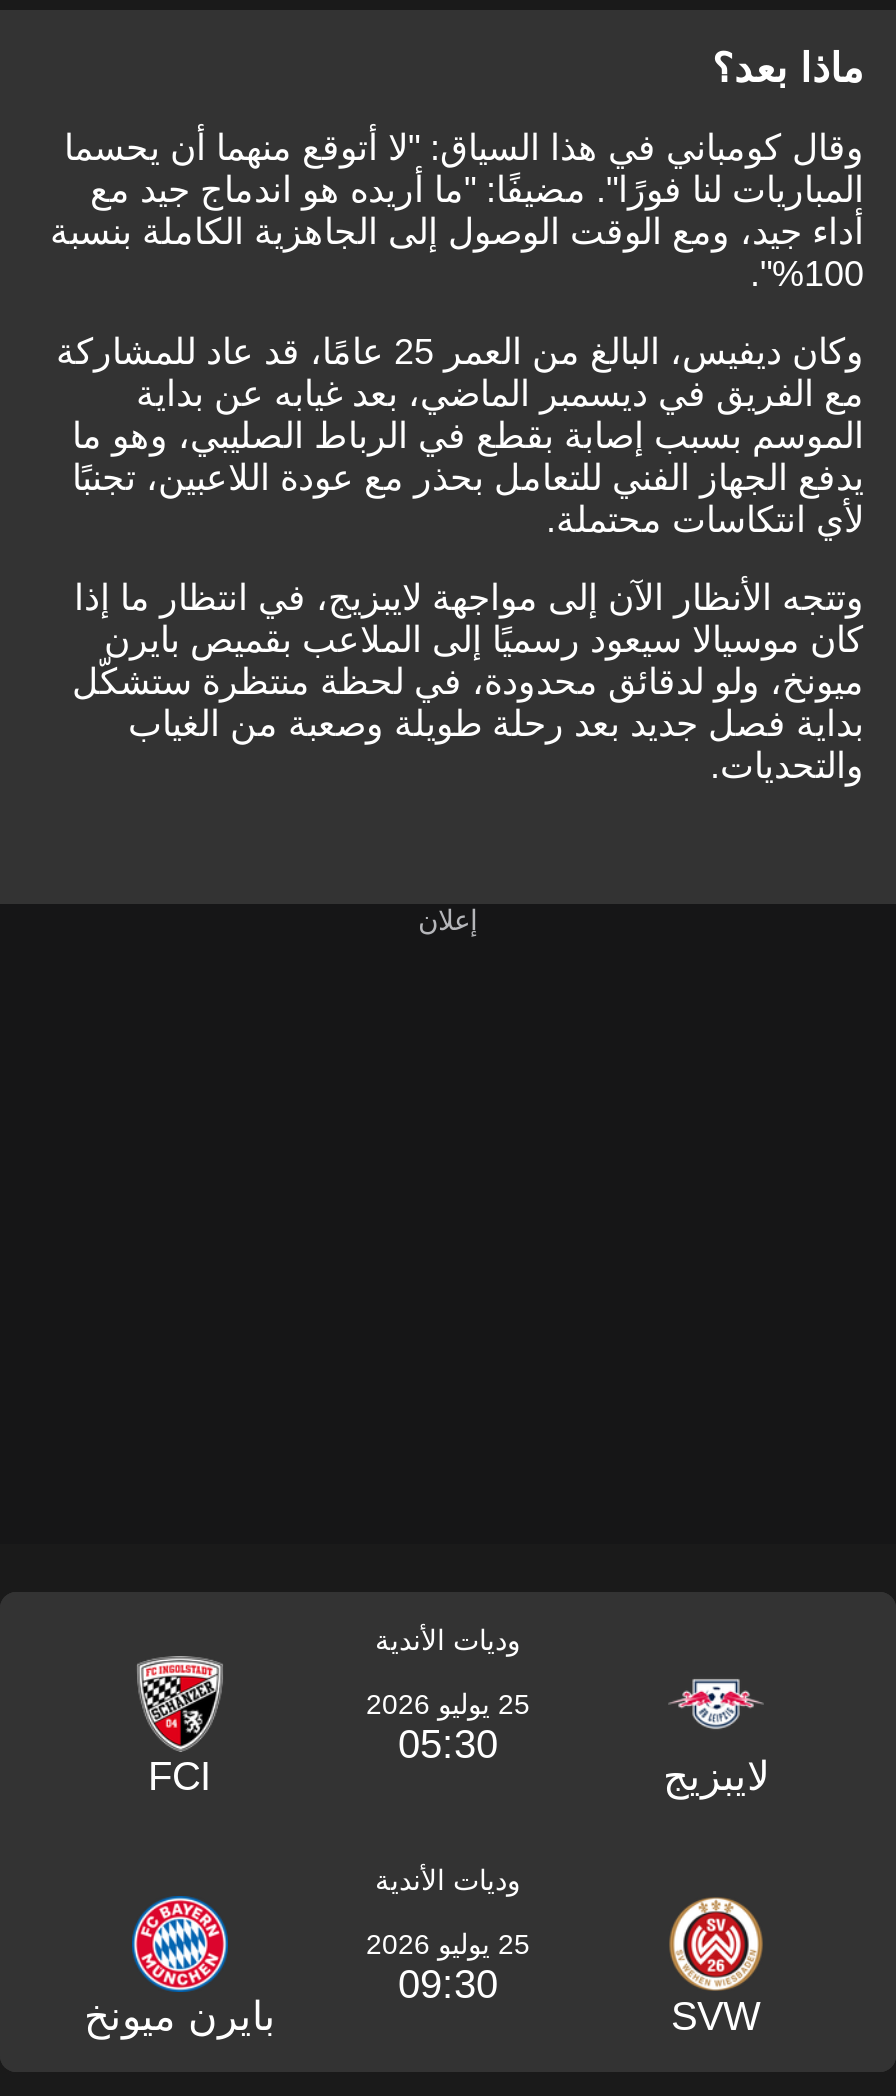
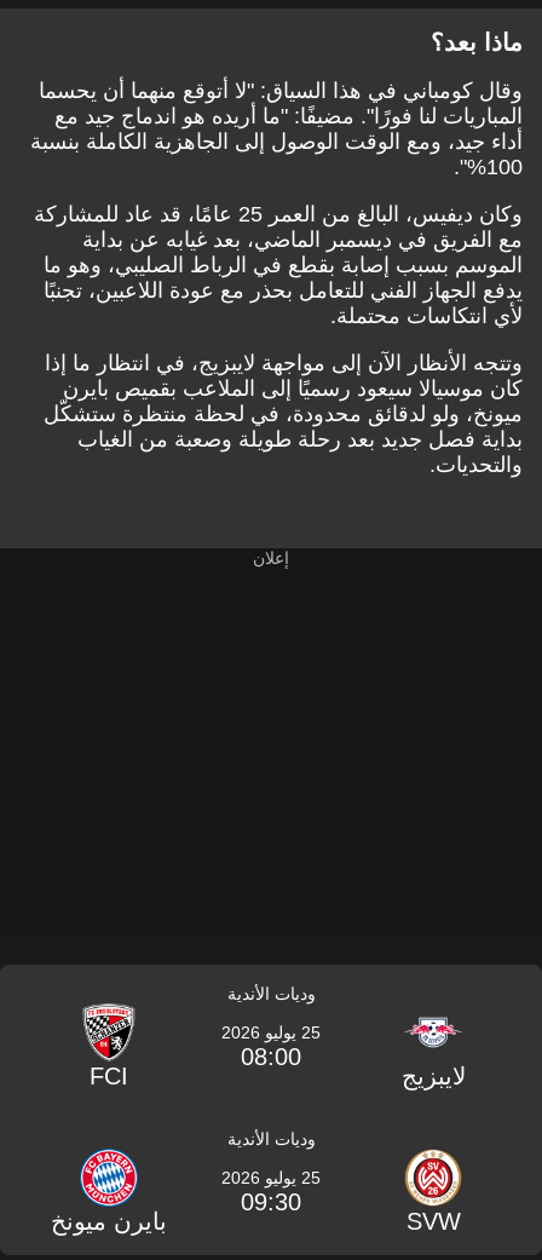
- 05:30
+ 08:00
